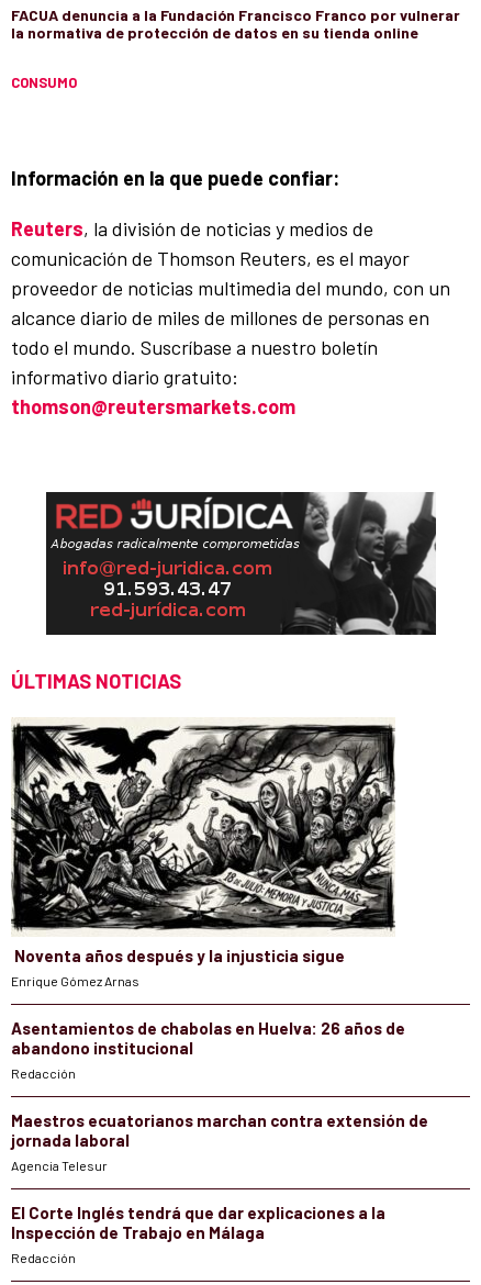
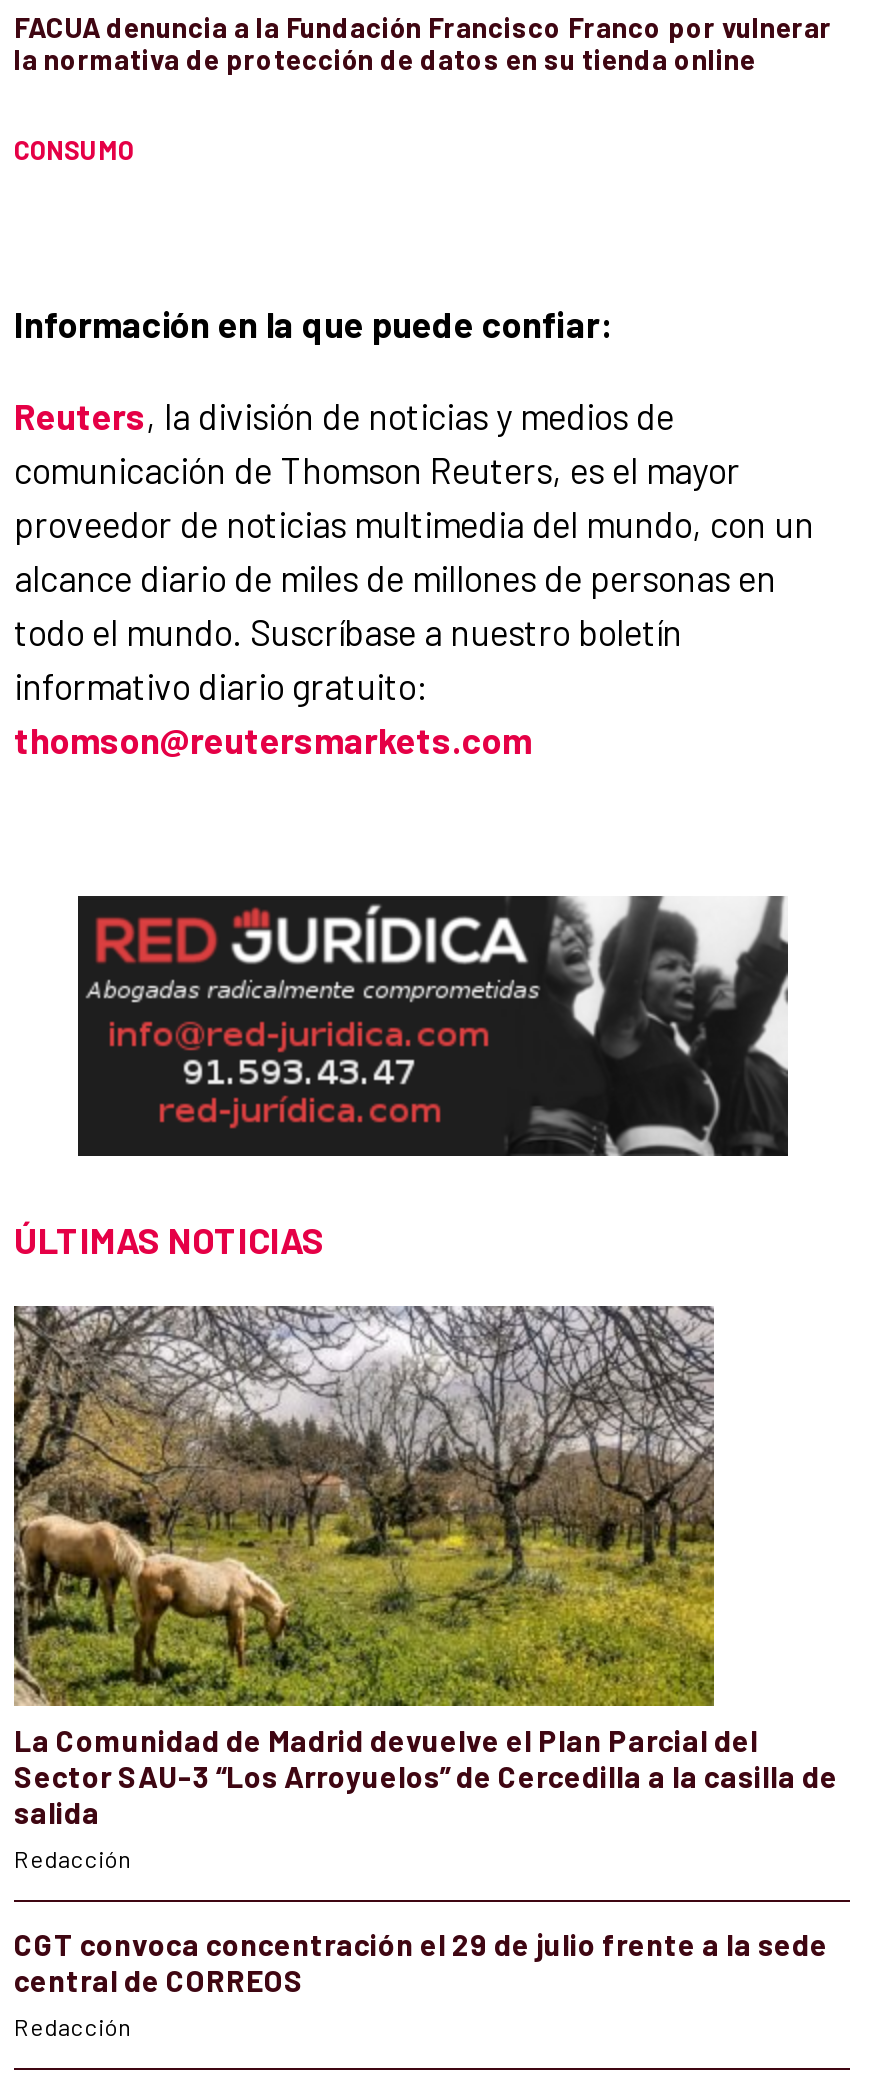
- [image]
- Noventa años después y la injusticia sigue
- Enrique Gómez Arnas
- Asentamientos de chabolas en Huelva: 26 años de
- abandono institucional
+ [image]
+ La Comunidad de Madrid devuelve el Plan Parcial del
+ Sector SAU-3 “Los Arroyuelos” de Cercedilla a la casilla de
+ salida

- Maestros ecuatorianos marchan contra extensión de
- jornada laboral
- Agencia Telesur
- El Corte Inglés tendrá que dar explicaciones a la
- Inspección de Trabajo en Málaga
+ CGT convoca concentración el 29 de julio frente a la sede
+ central de CORREOS
